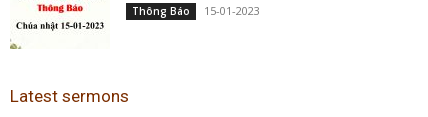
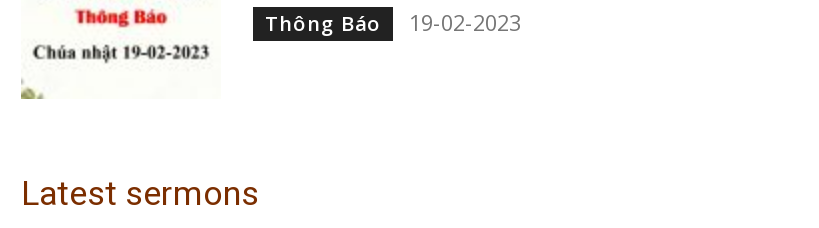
- Thông Báo 15-01-2023
+ Thông Báo 19-02-2023
